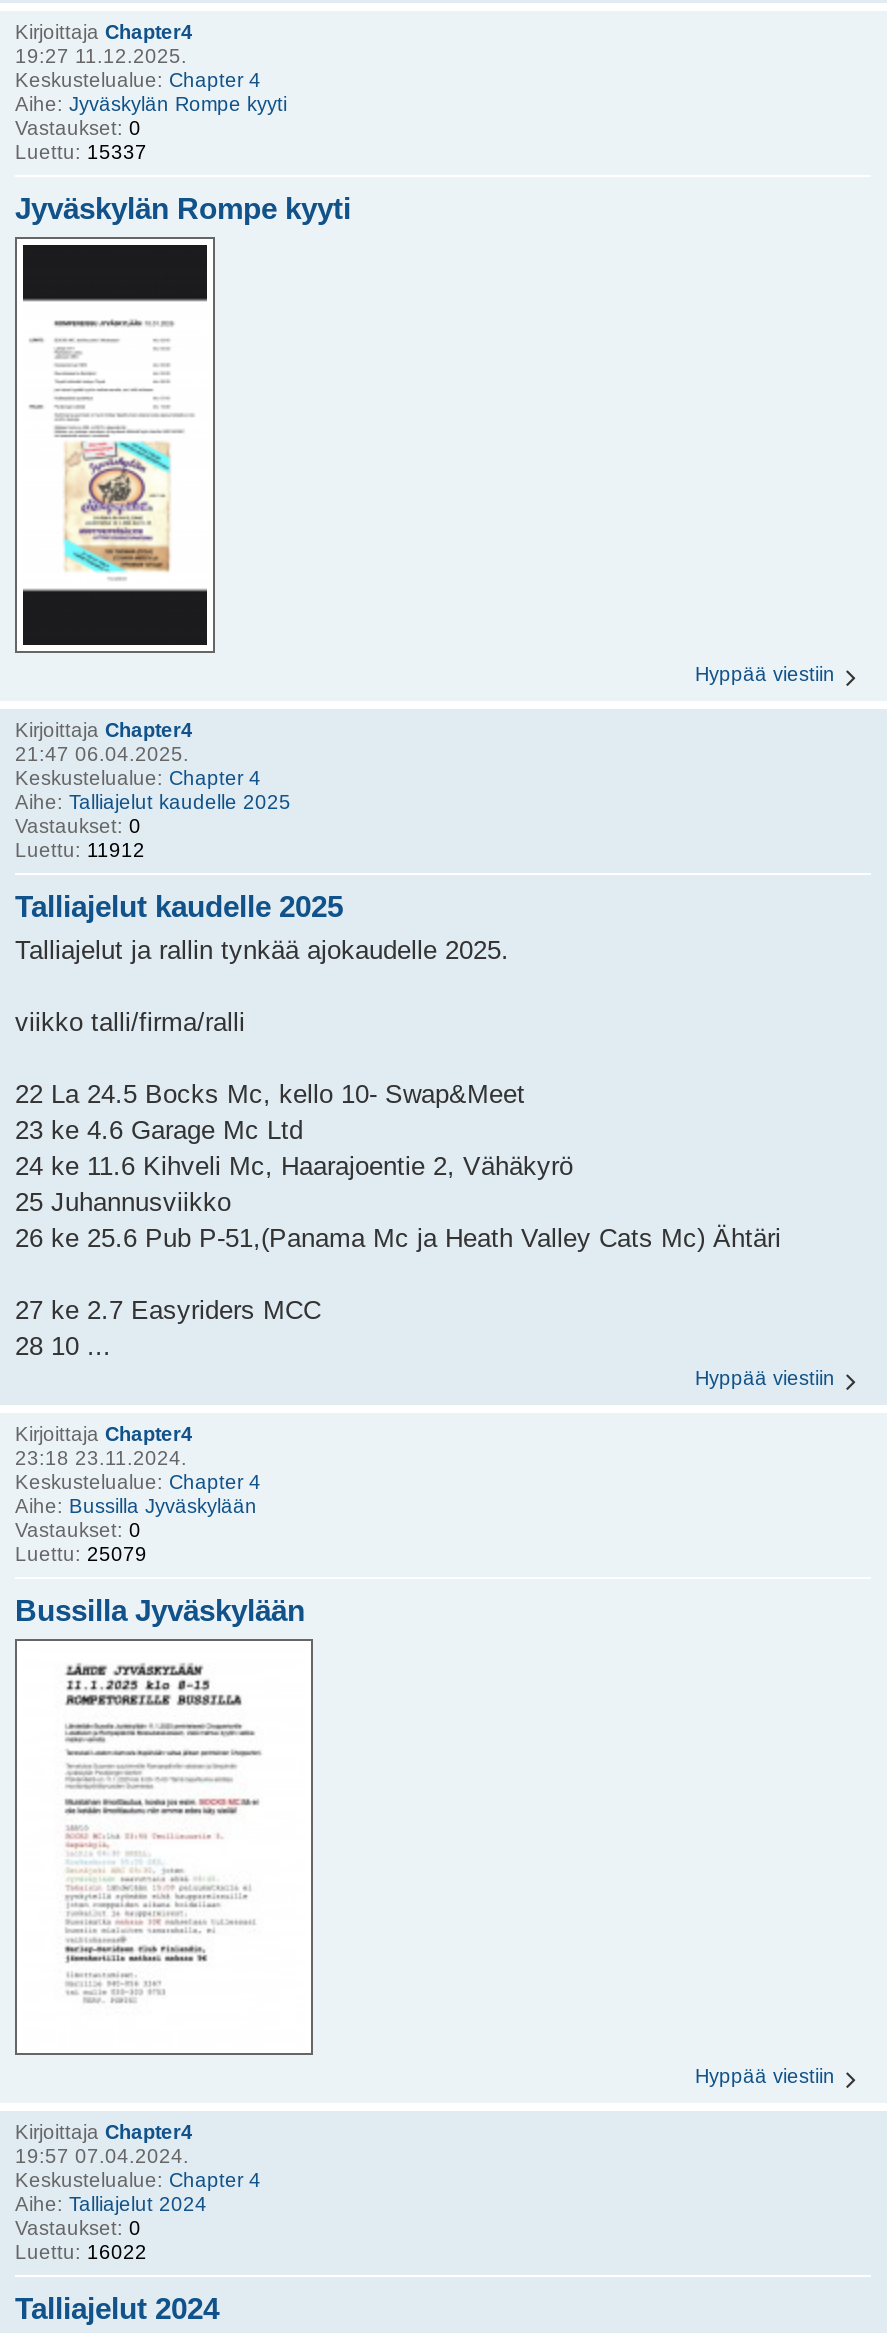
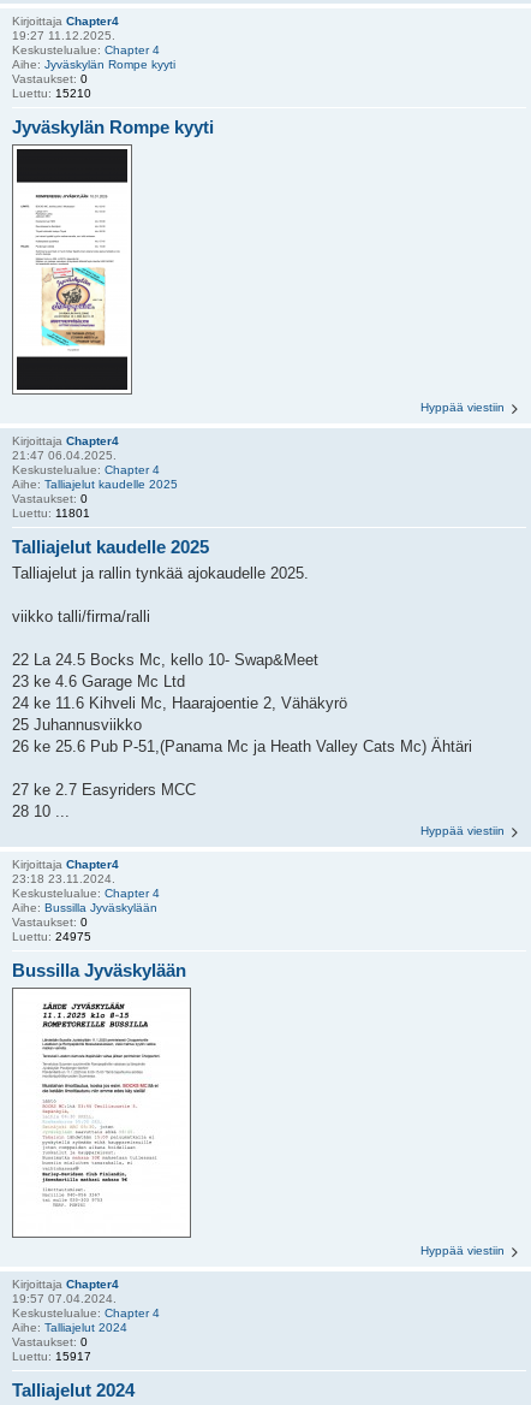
- Luettu: 15337
+ Luettu: 15210

- Luettu: 11912
+ Luettu: 11801

- Luettu: 25079
+ Luettu: 24975

- Luettu: 16022
+ Luettu: 15917
